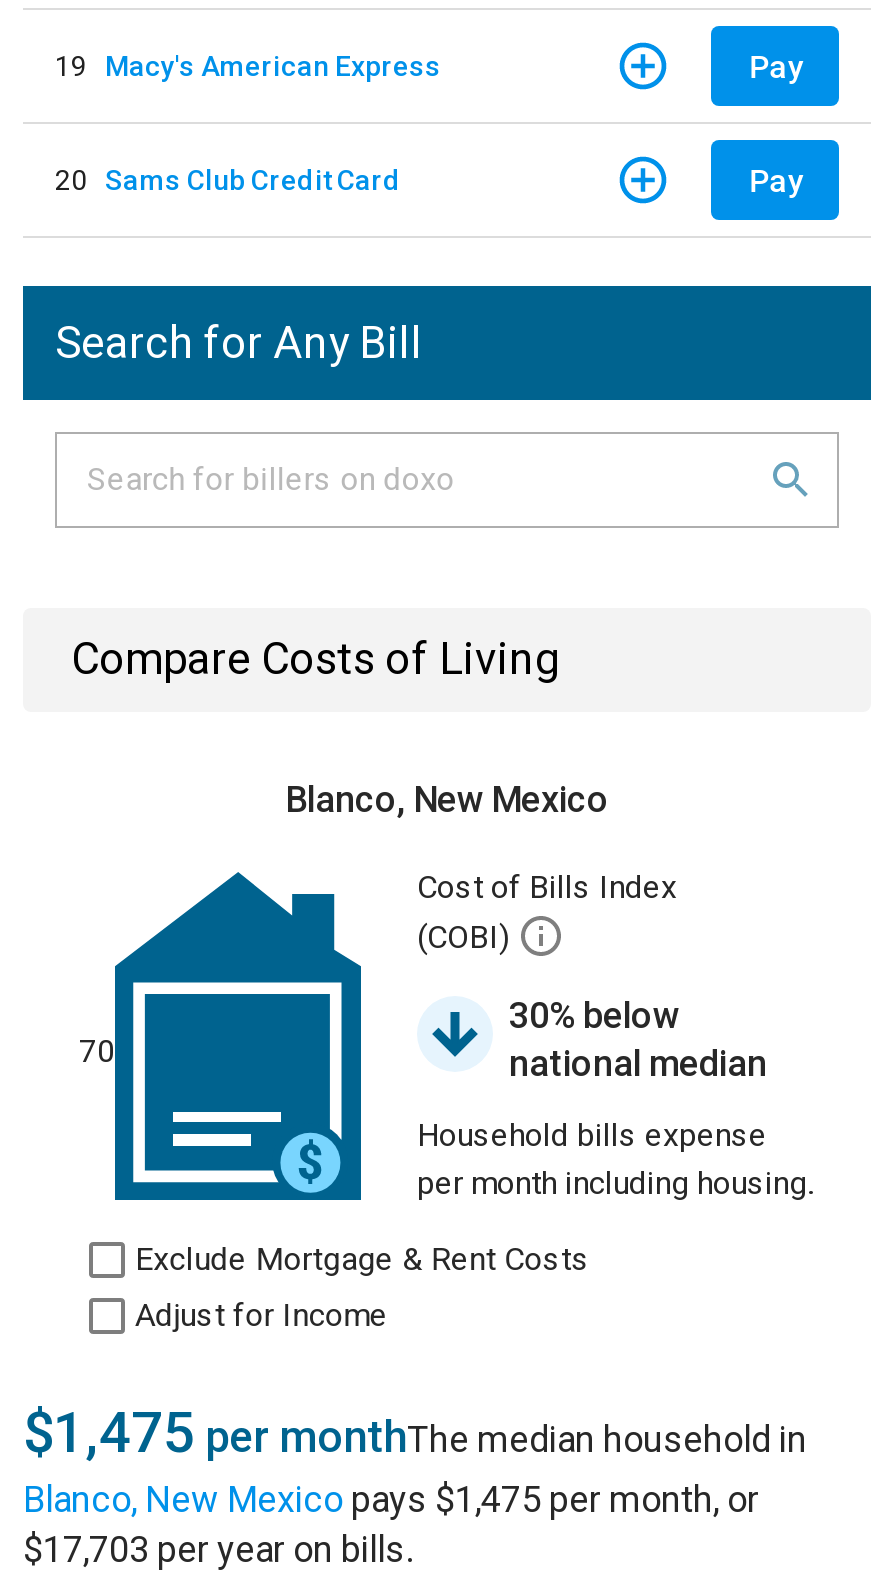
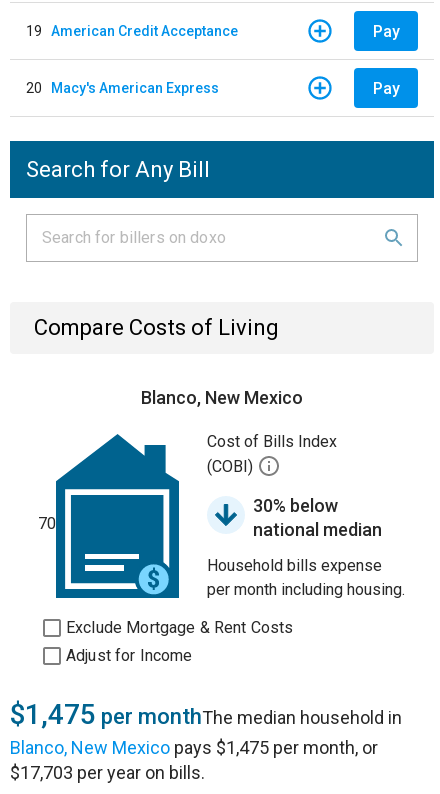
- 19 Macy's American Express
+ 19 American Credit Acceptance

- 20 Sams Club Credit Card
+ 20 Macy's American Express
